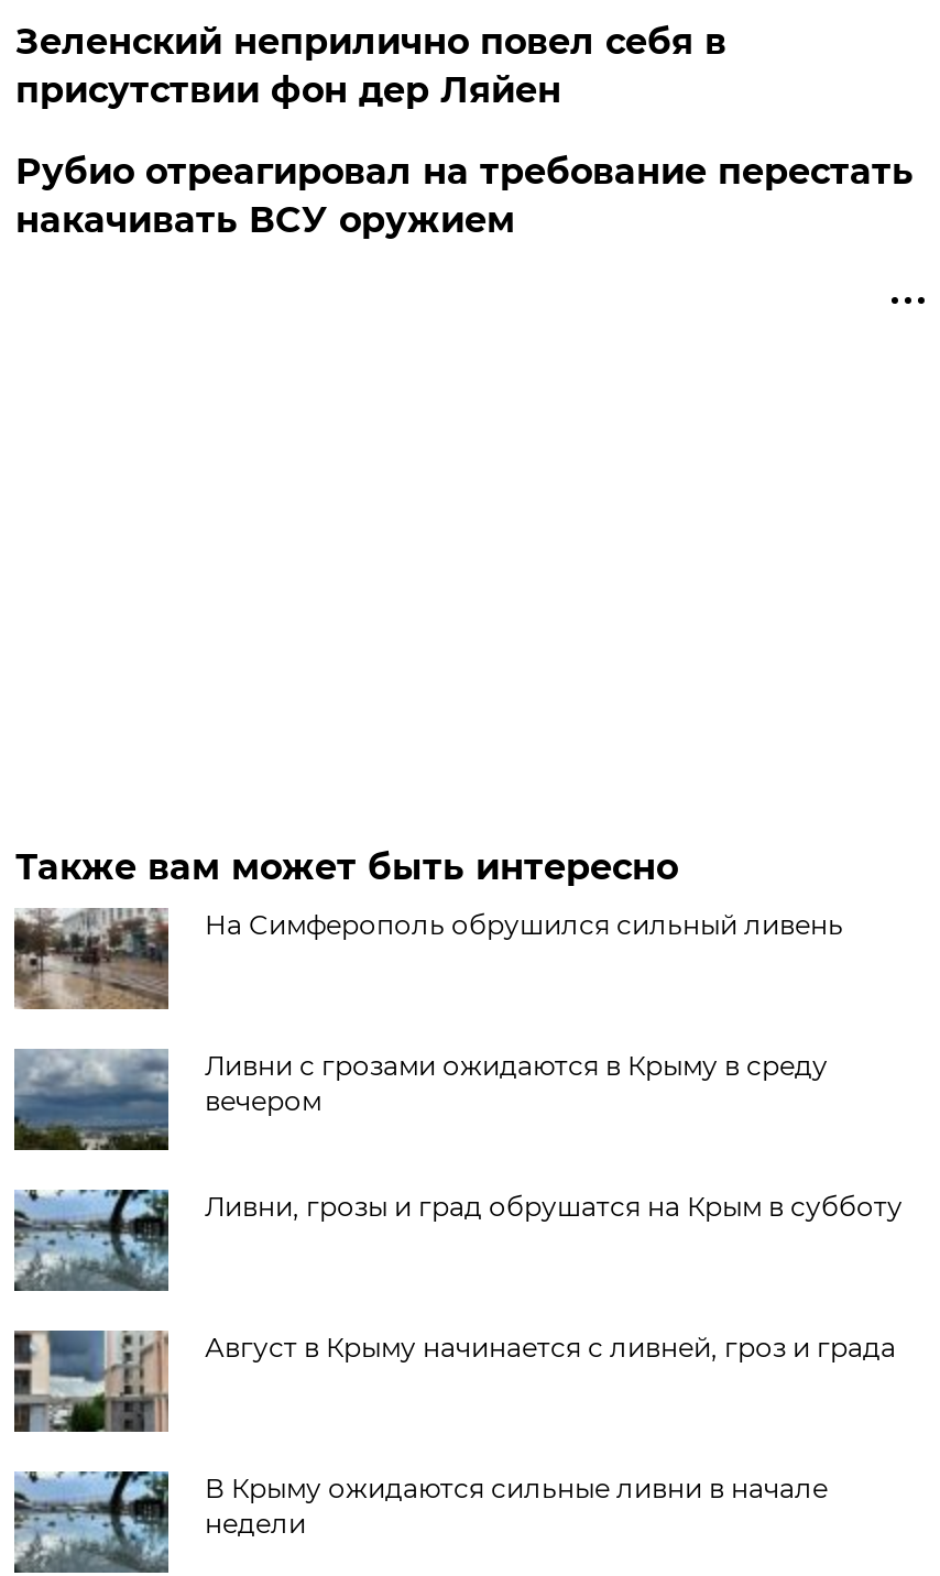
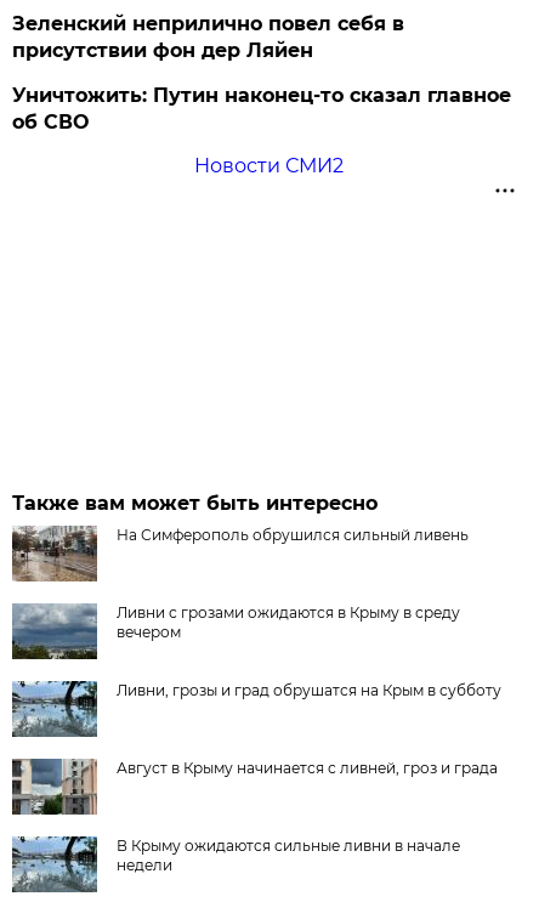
- Рубио отреагировал на требование перестать
- накачивать ВСУ оружием
+ Уничтожить: Путин наконец-то сказал главное
+ об СВО
+ Новости СМИ2
